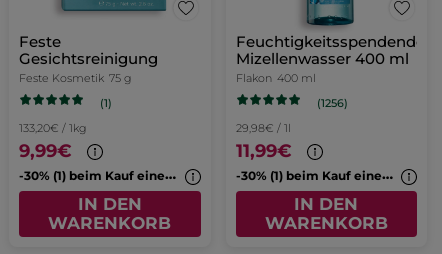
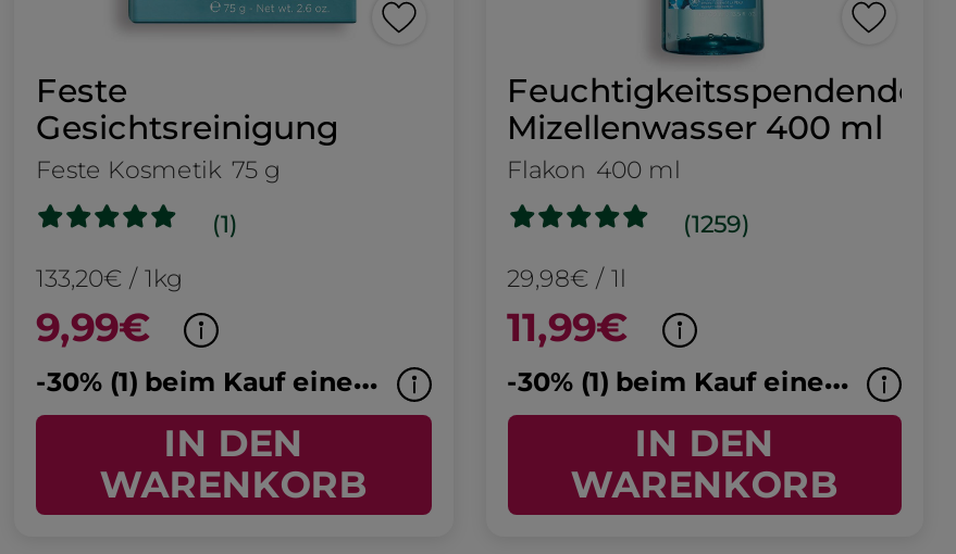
- (1256)
+ (1259)
